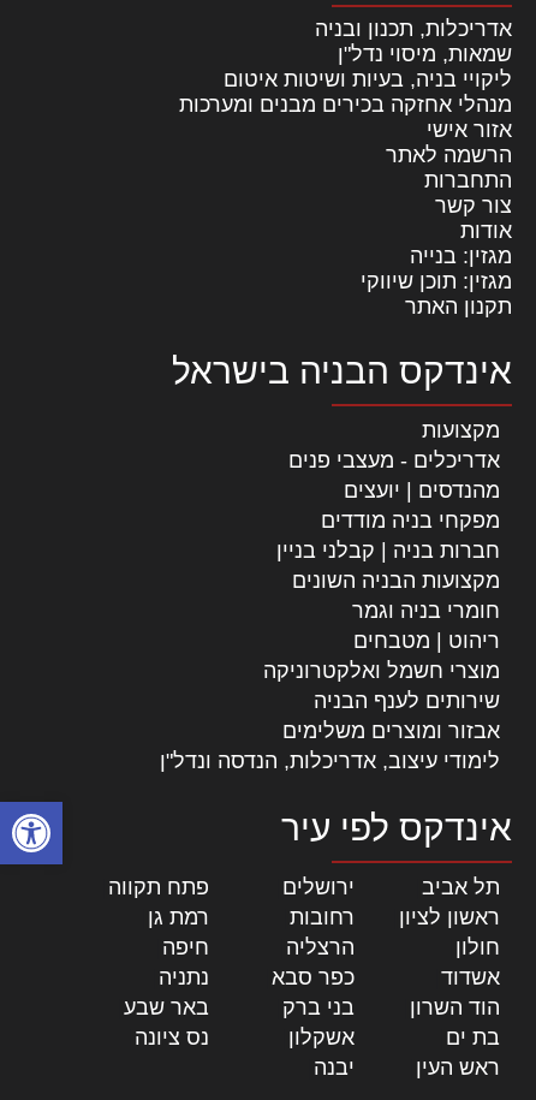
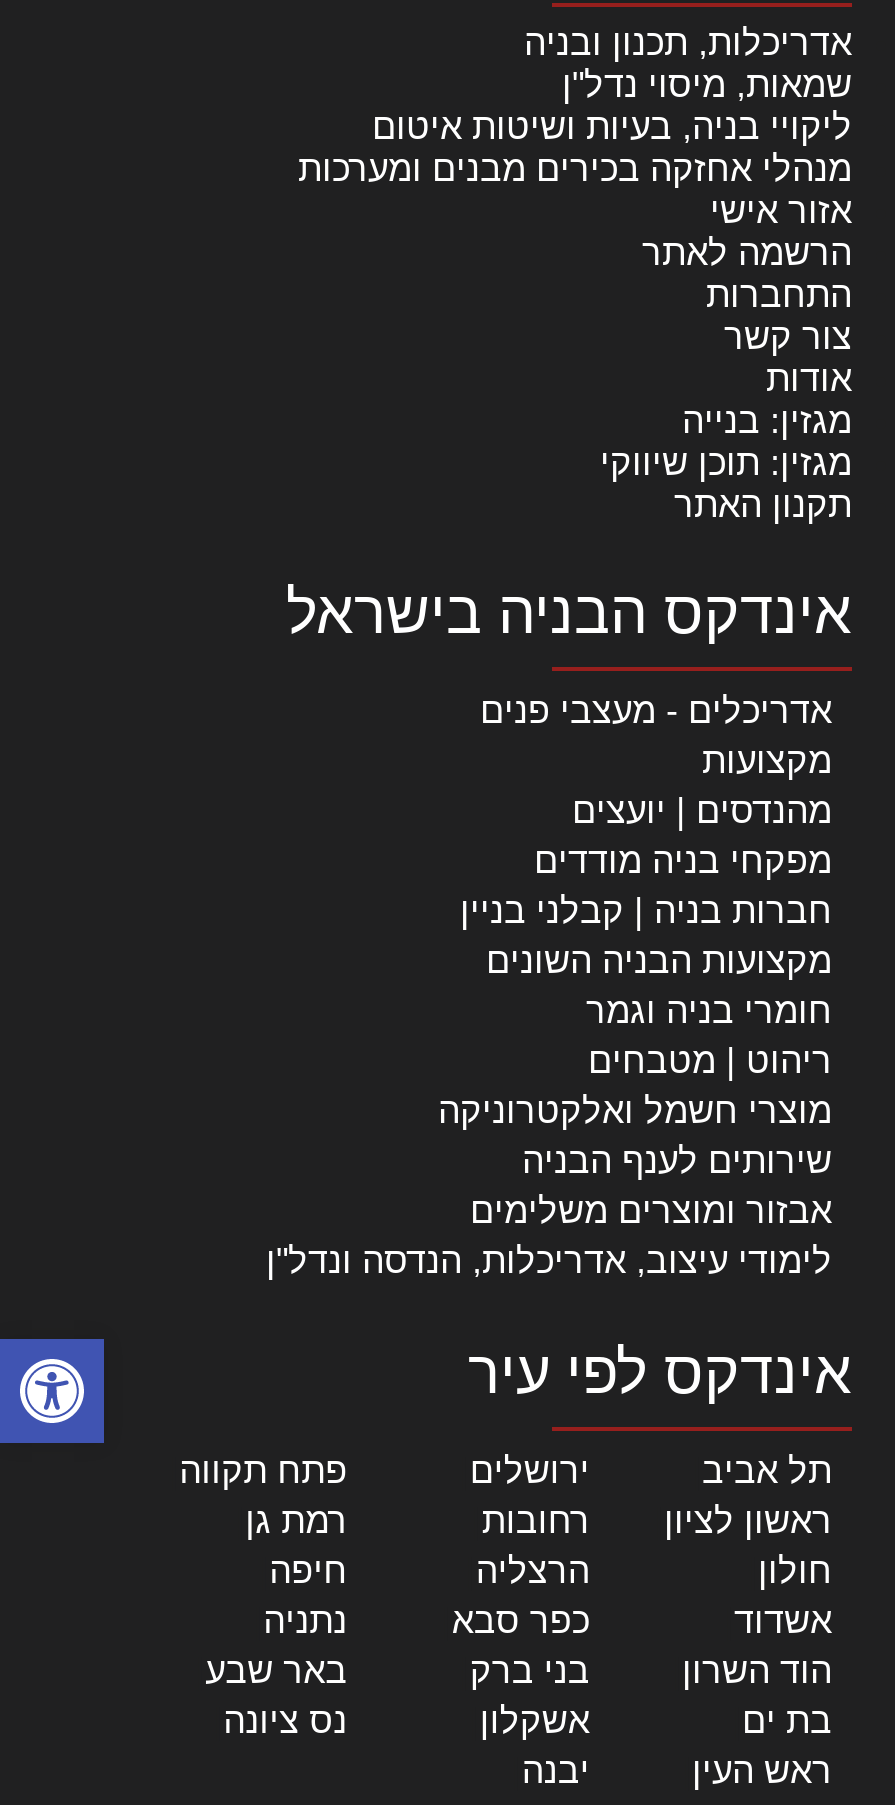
moved down: מקצועות

moved up: אדריכלים - מעצבי פנים
